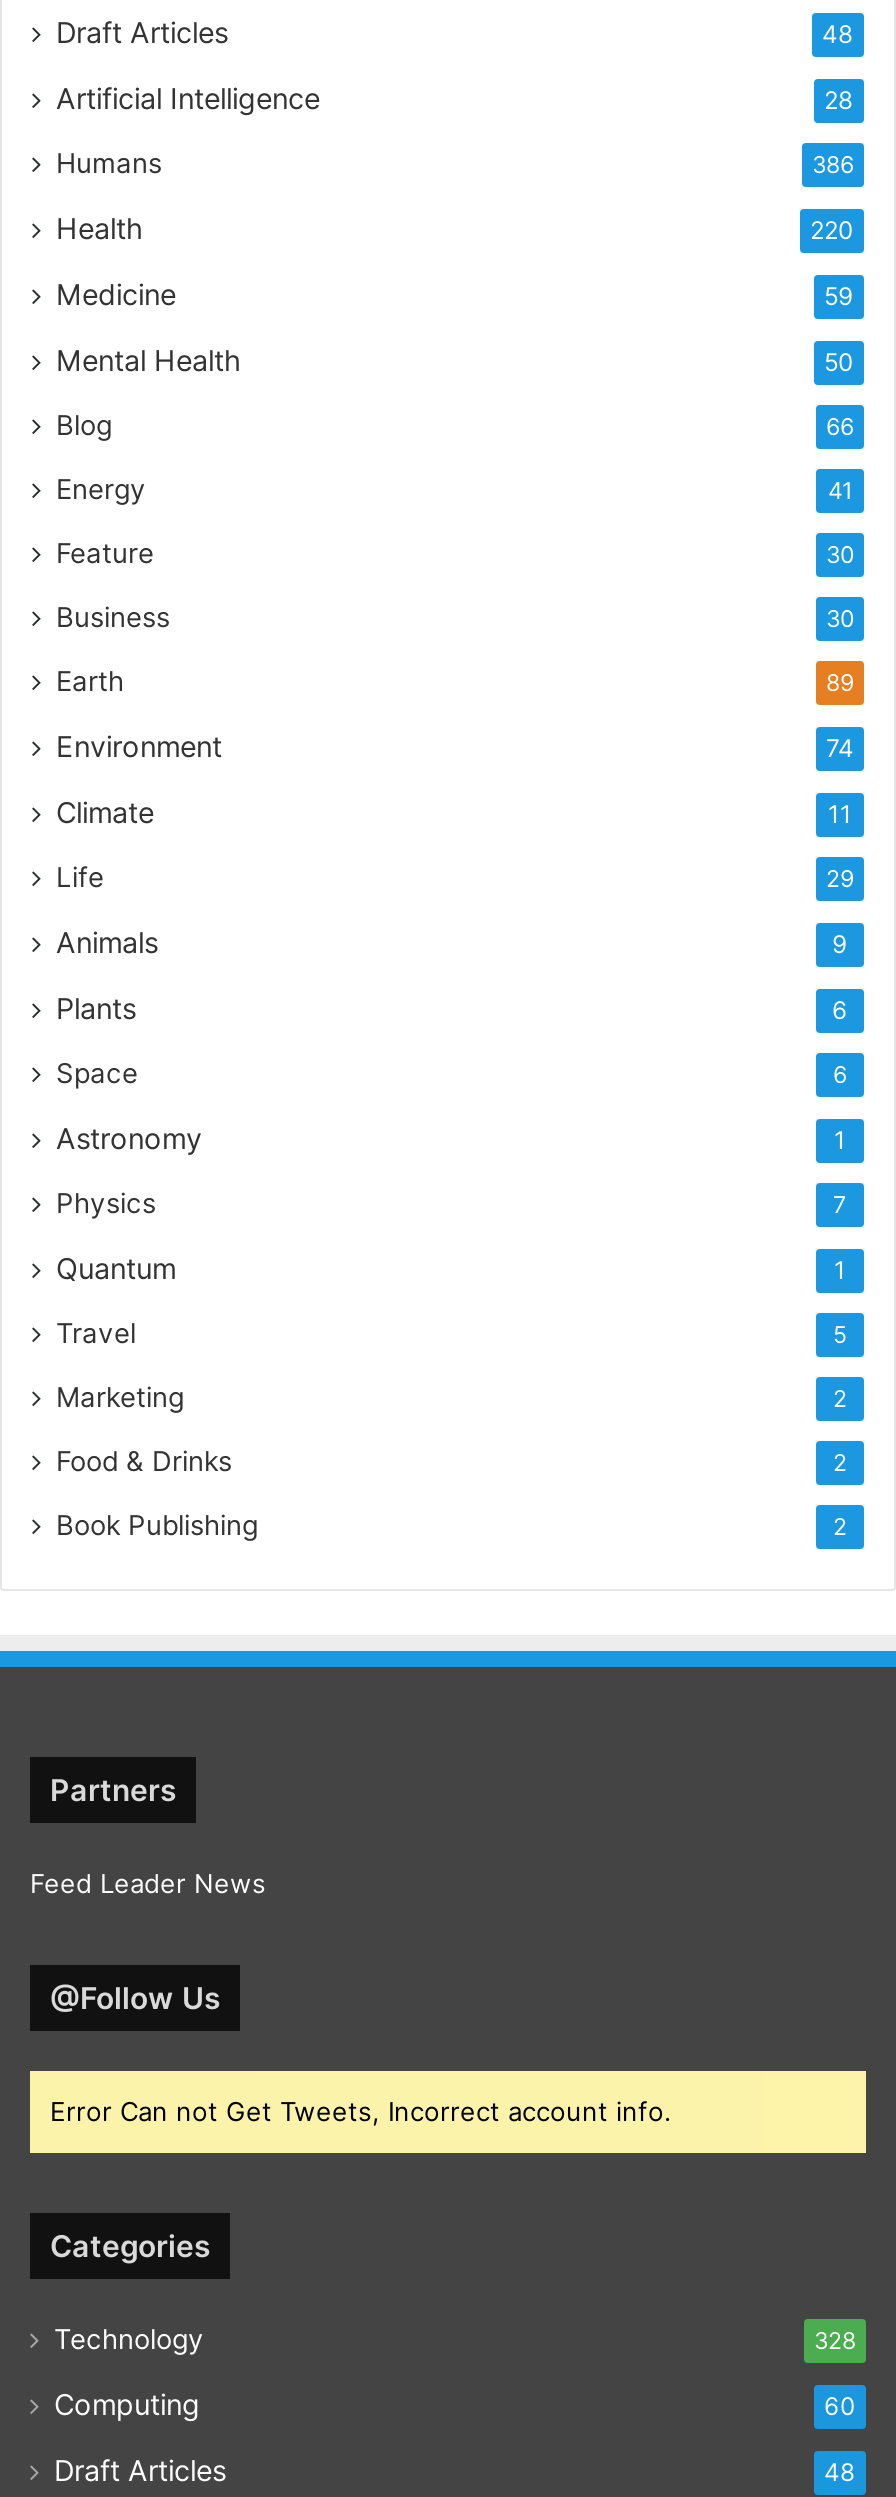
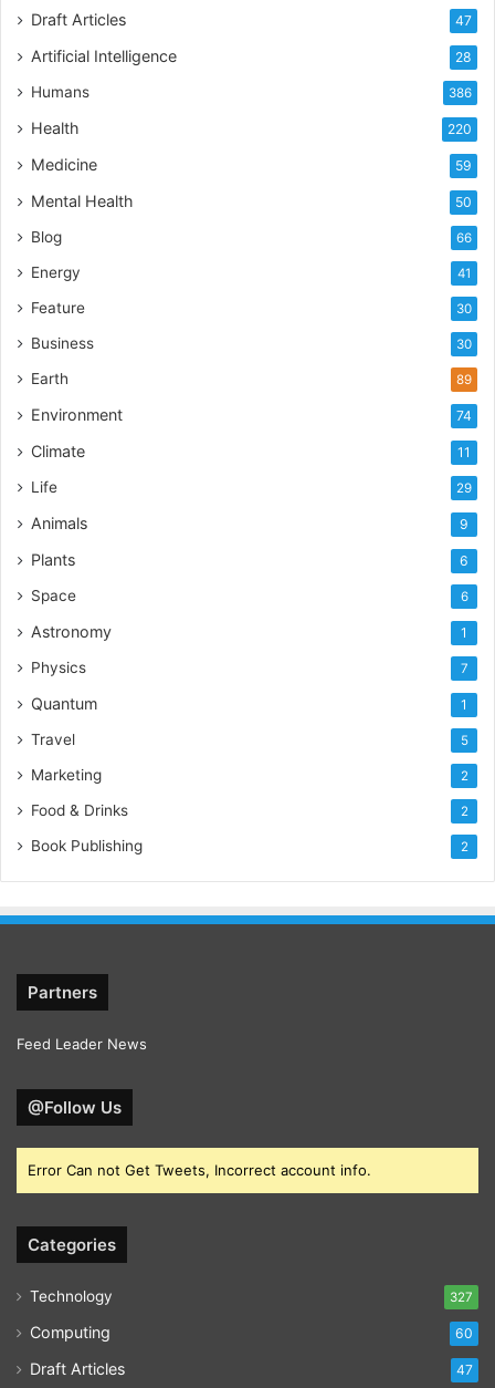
- 48
+ 47

- 328
+ 327

- 48
+ 47
